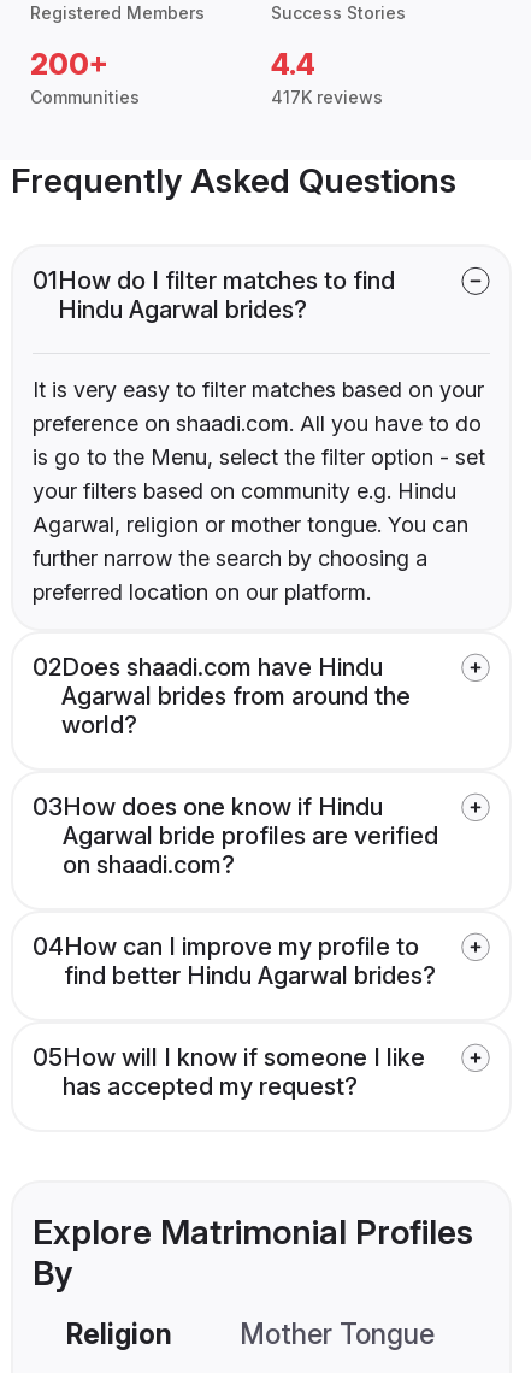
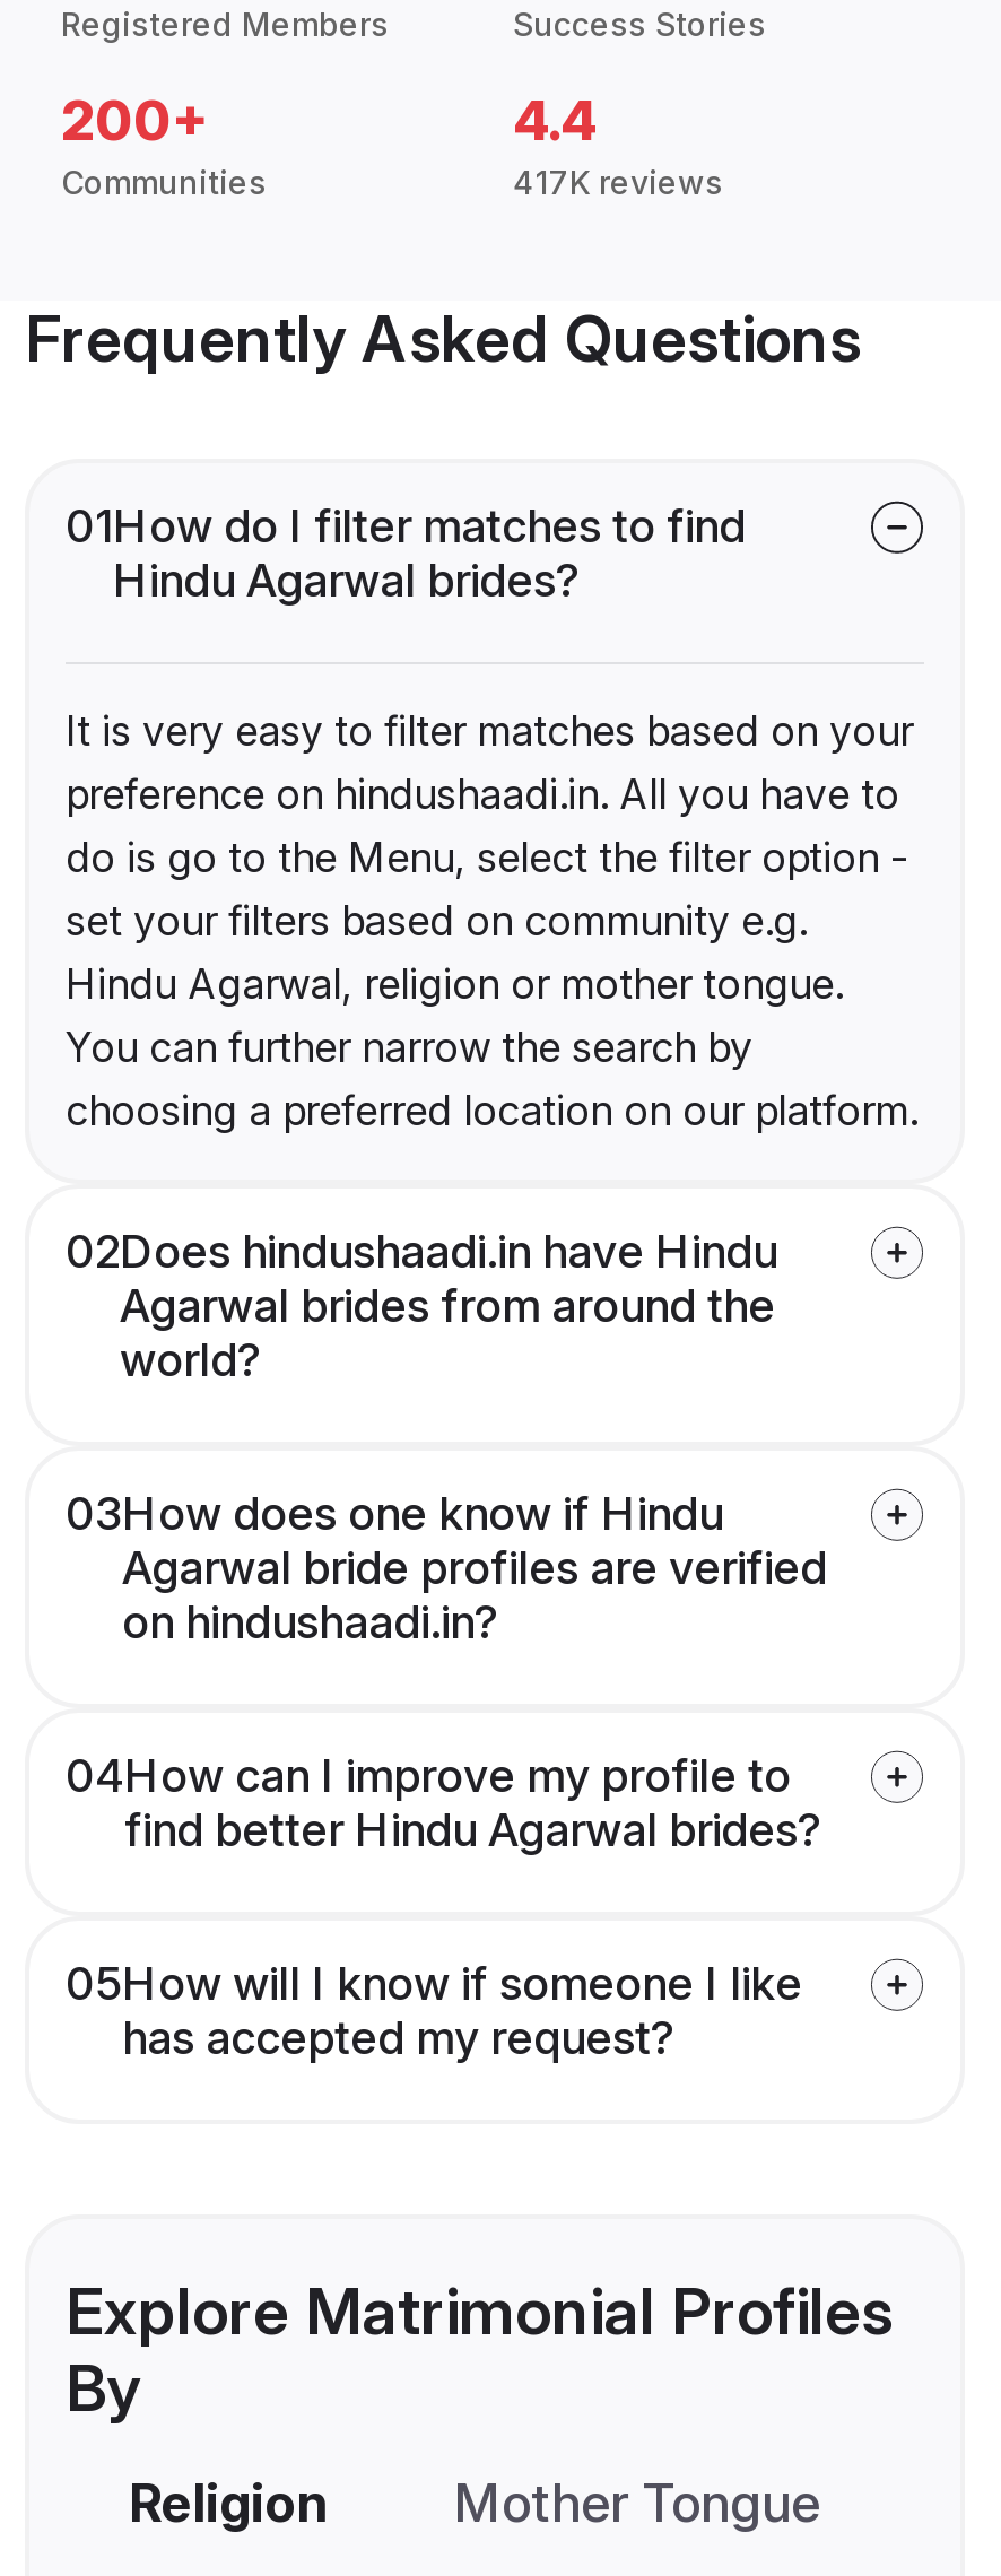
- preference on shaadi.com. All you have to do
- is go to the Menu, select the filter option - set
- your filters based on community e.g. Hindu
- Agarwal, religion or mother tongue. You can
- further narrow the search by choosing a
- preferred location on our platform.
+ preference on hindushaadi.in. All you have to
+ do is go to the Menu, select the filter option -
+ set your filters based on community e.g.
+ Hindu Agarwal, religion or mother tongue.
+ You can further narrow the search by
+ choosing a preferred location on our platform.

- 02Does shaadi.com have Hindu
+ 02Does hindushaadi.in have Hindu

- on shaadi.com?
+ on hindushaadi.in?
